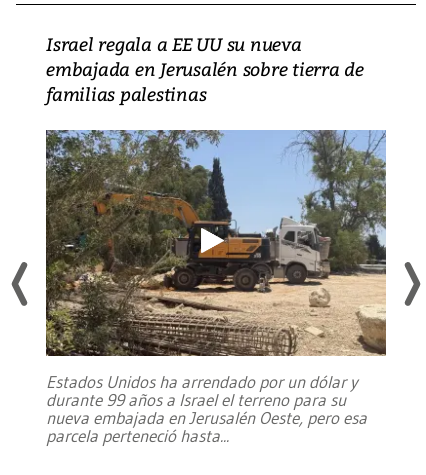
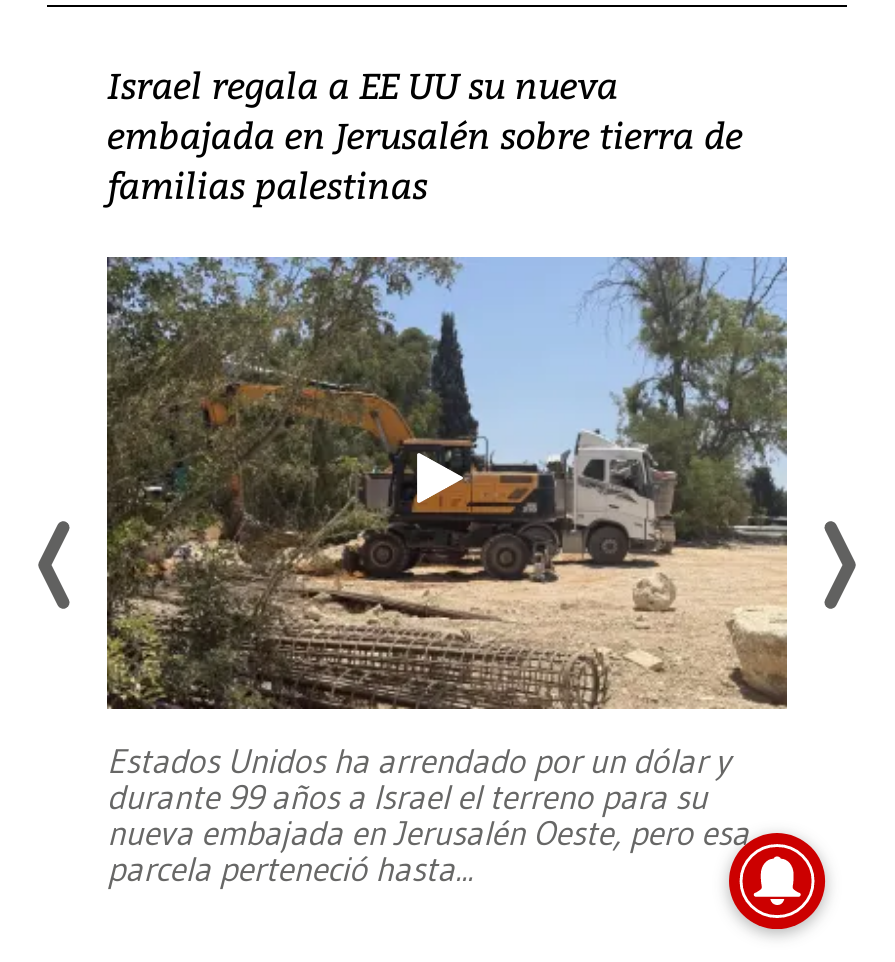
+ [image]
